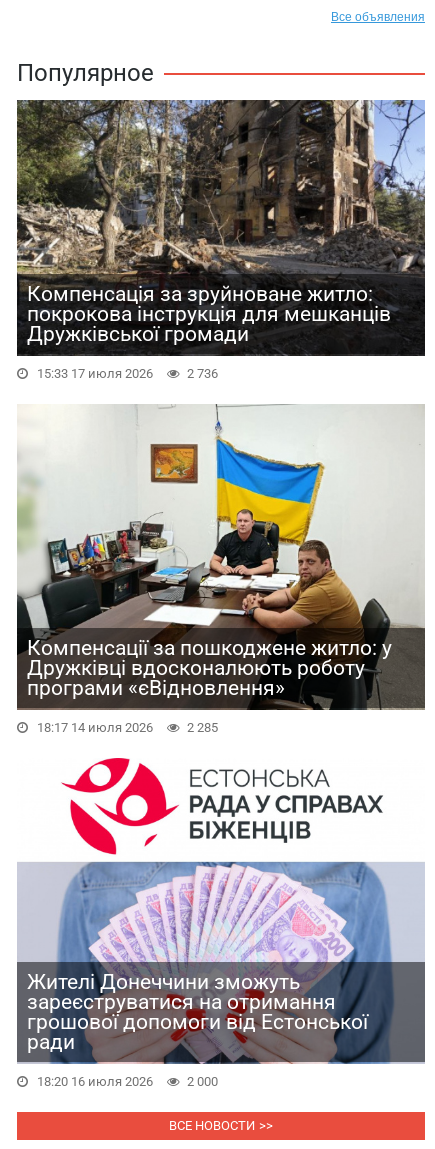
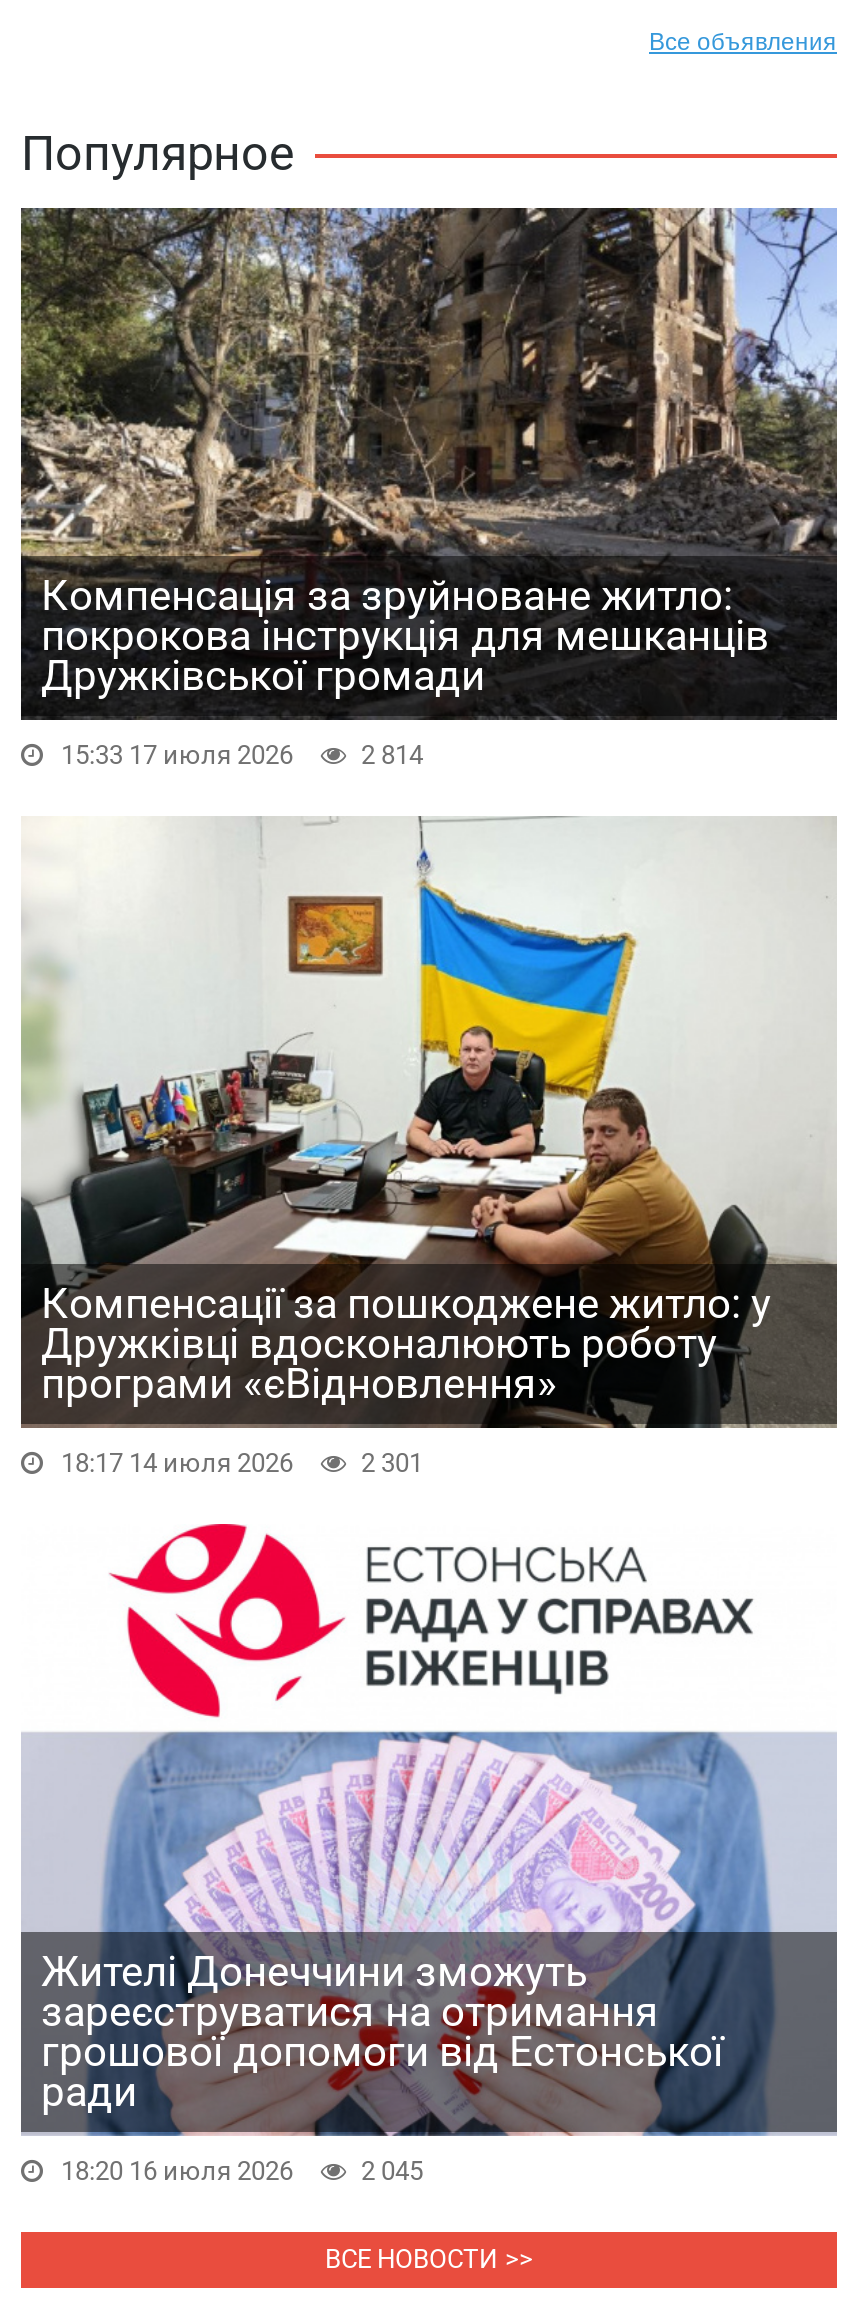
- 2 736
+ 2 814

- 2 285
+ 2 301

- 2 000
+ 2 045
